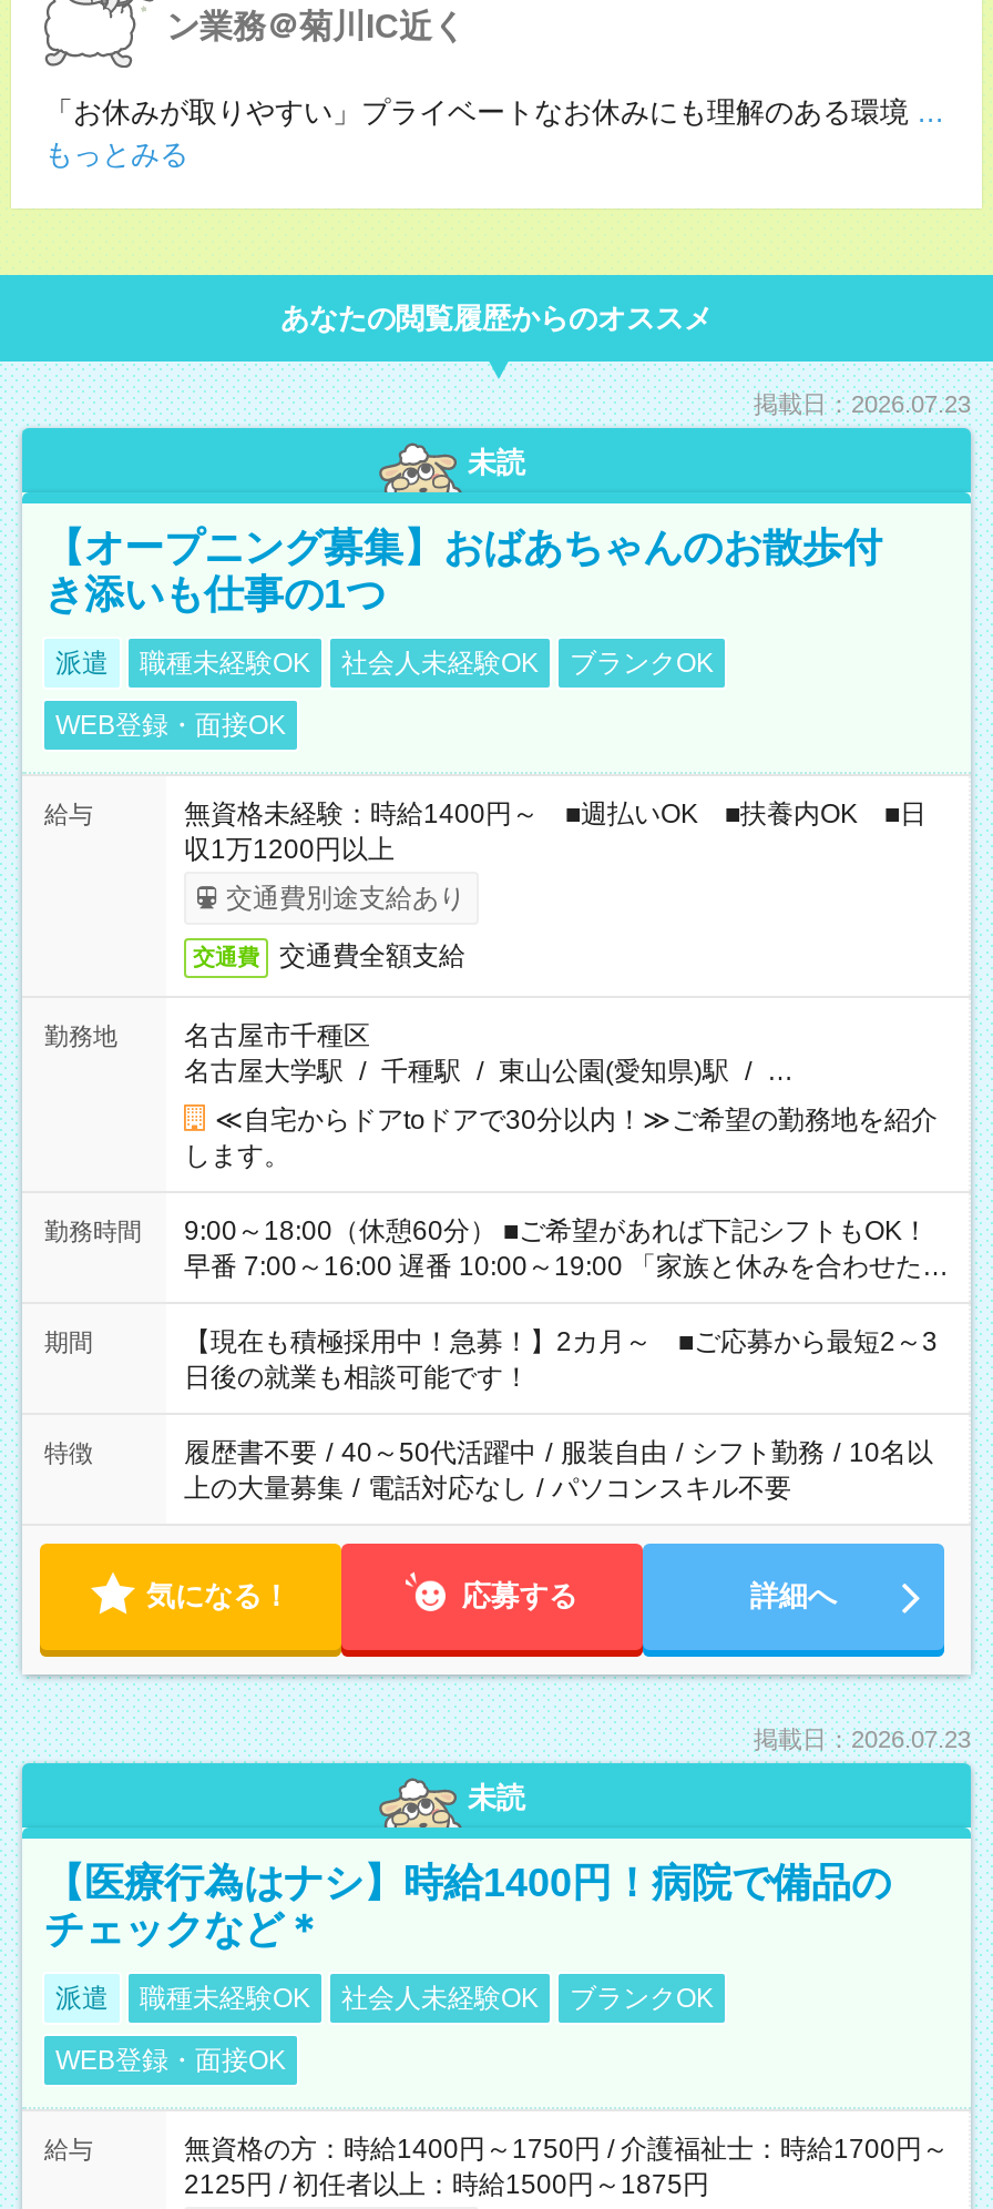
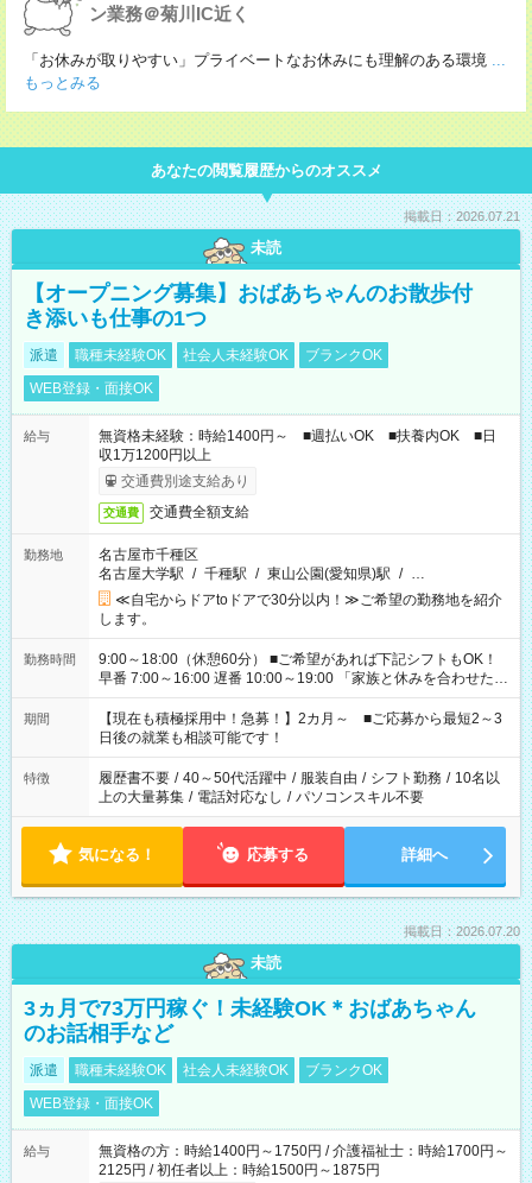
- 掲載日：2026.07.23
+ 掲載日：2026.07.21

- 掲載日：2026.07.23
+ 掲載日：2026.07.20

- 【医療行為はナシ】時給1400円！病院で備品の
- チェックなど＊
+ 3ヵ月で73万円稼ぐ！未経験OK＊おばあちゃん
+ のお話相手など
